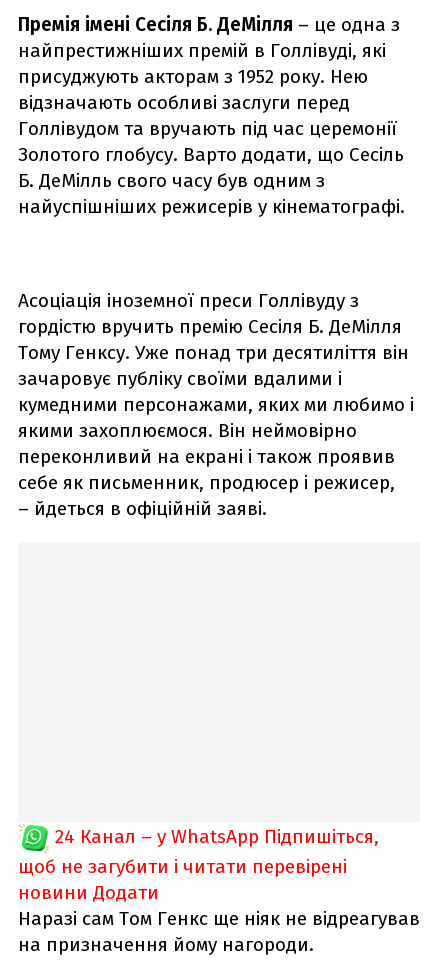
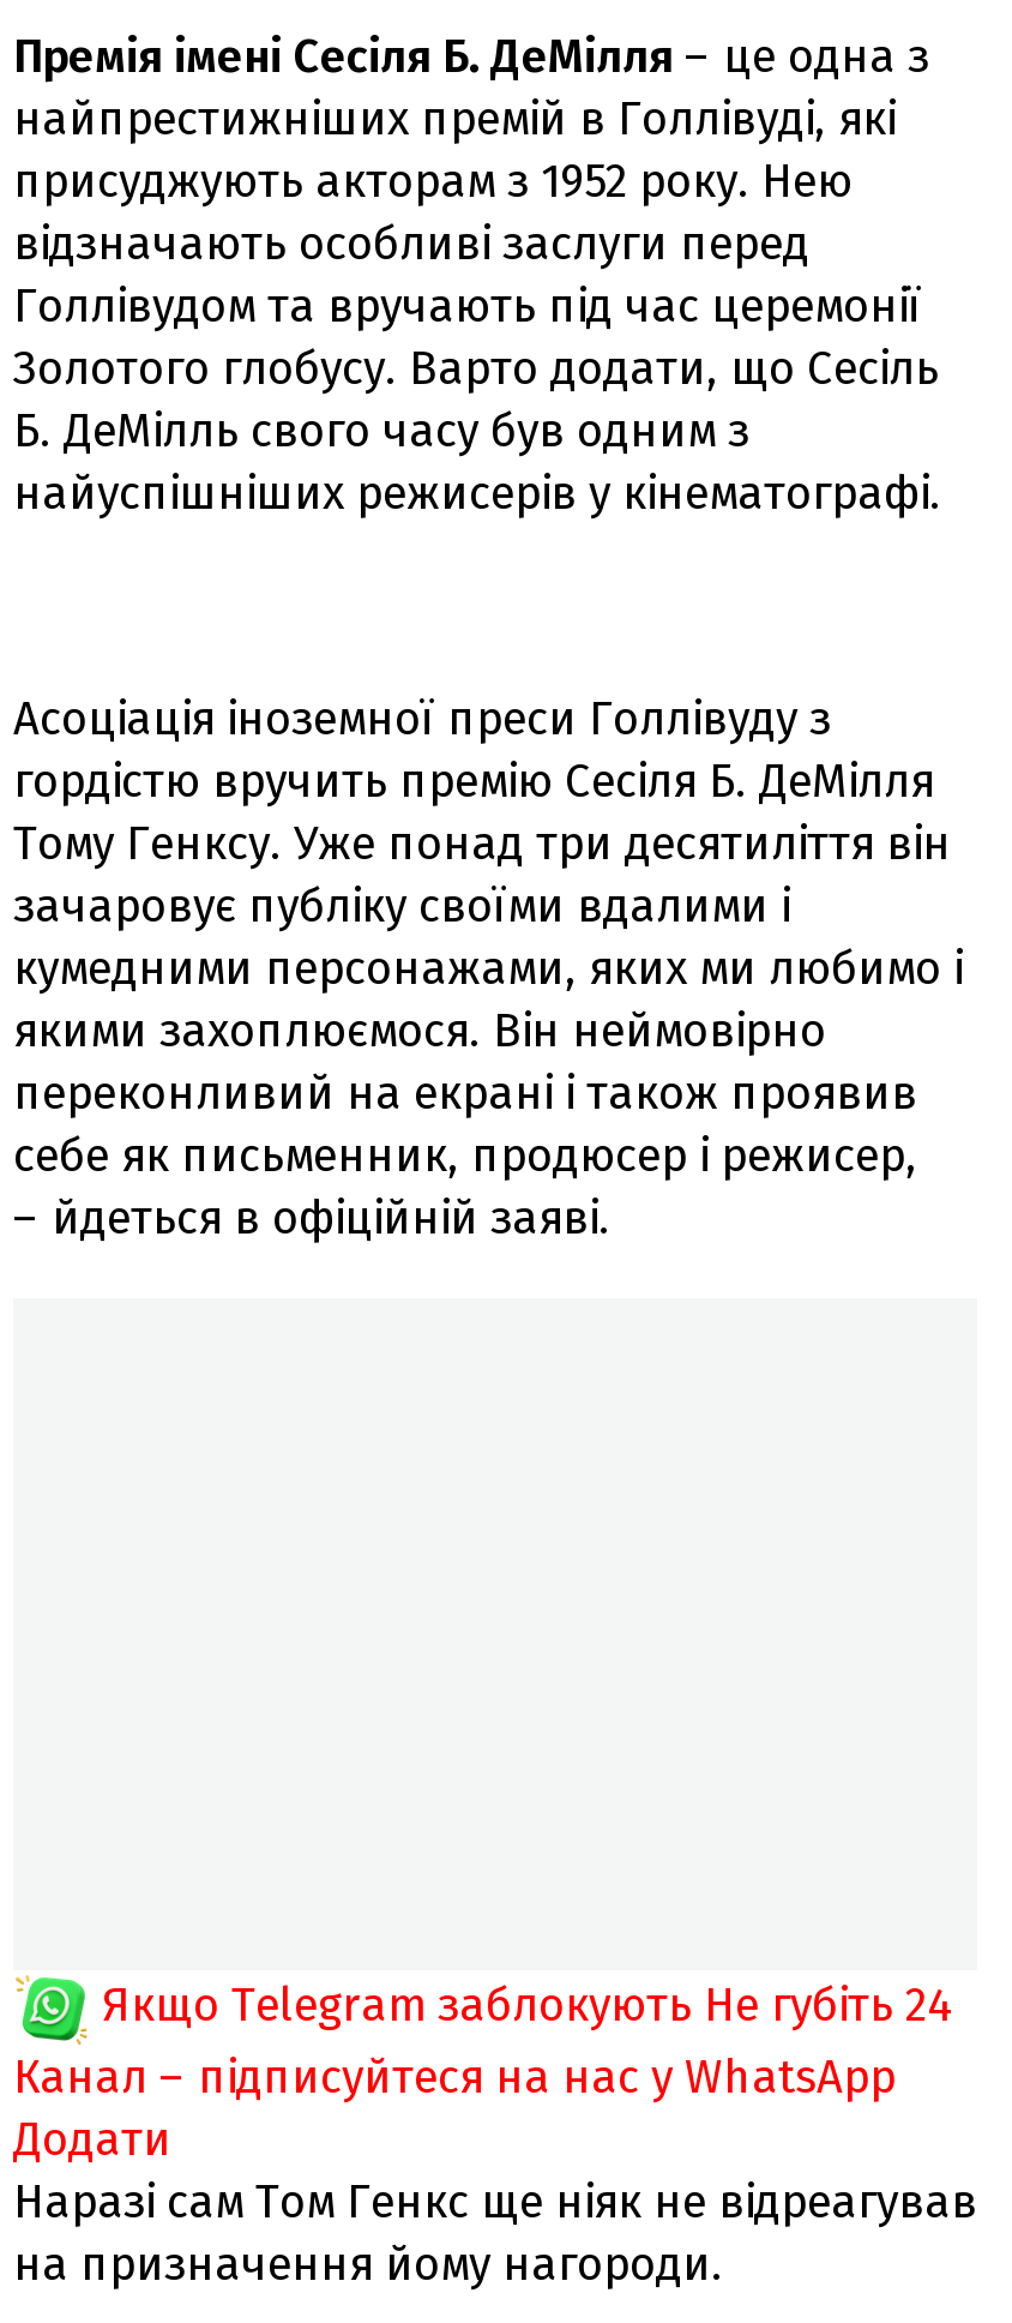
- 24 Канал – у WhatsApp Підпишіться,
- щоб не загубити і читати перевірені
- новини Додати
+ Якщо Telegram заблокують Не губіть 24
+ Канал – підписуйтеся на нас у WhatsApp
+ Додати
